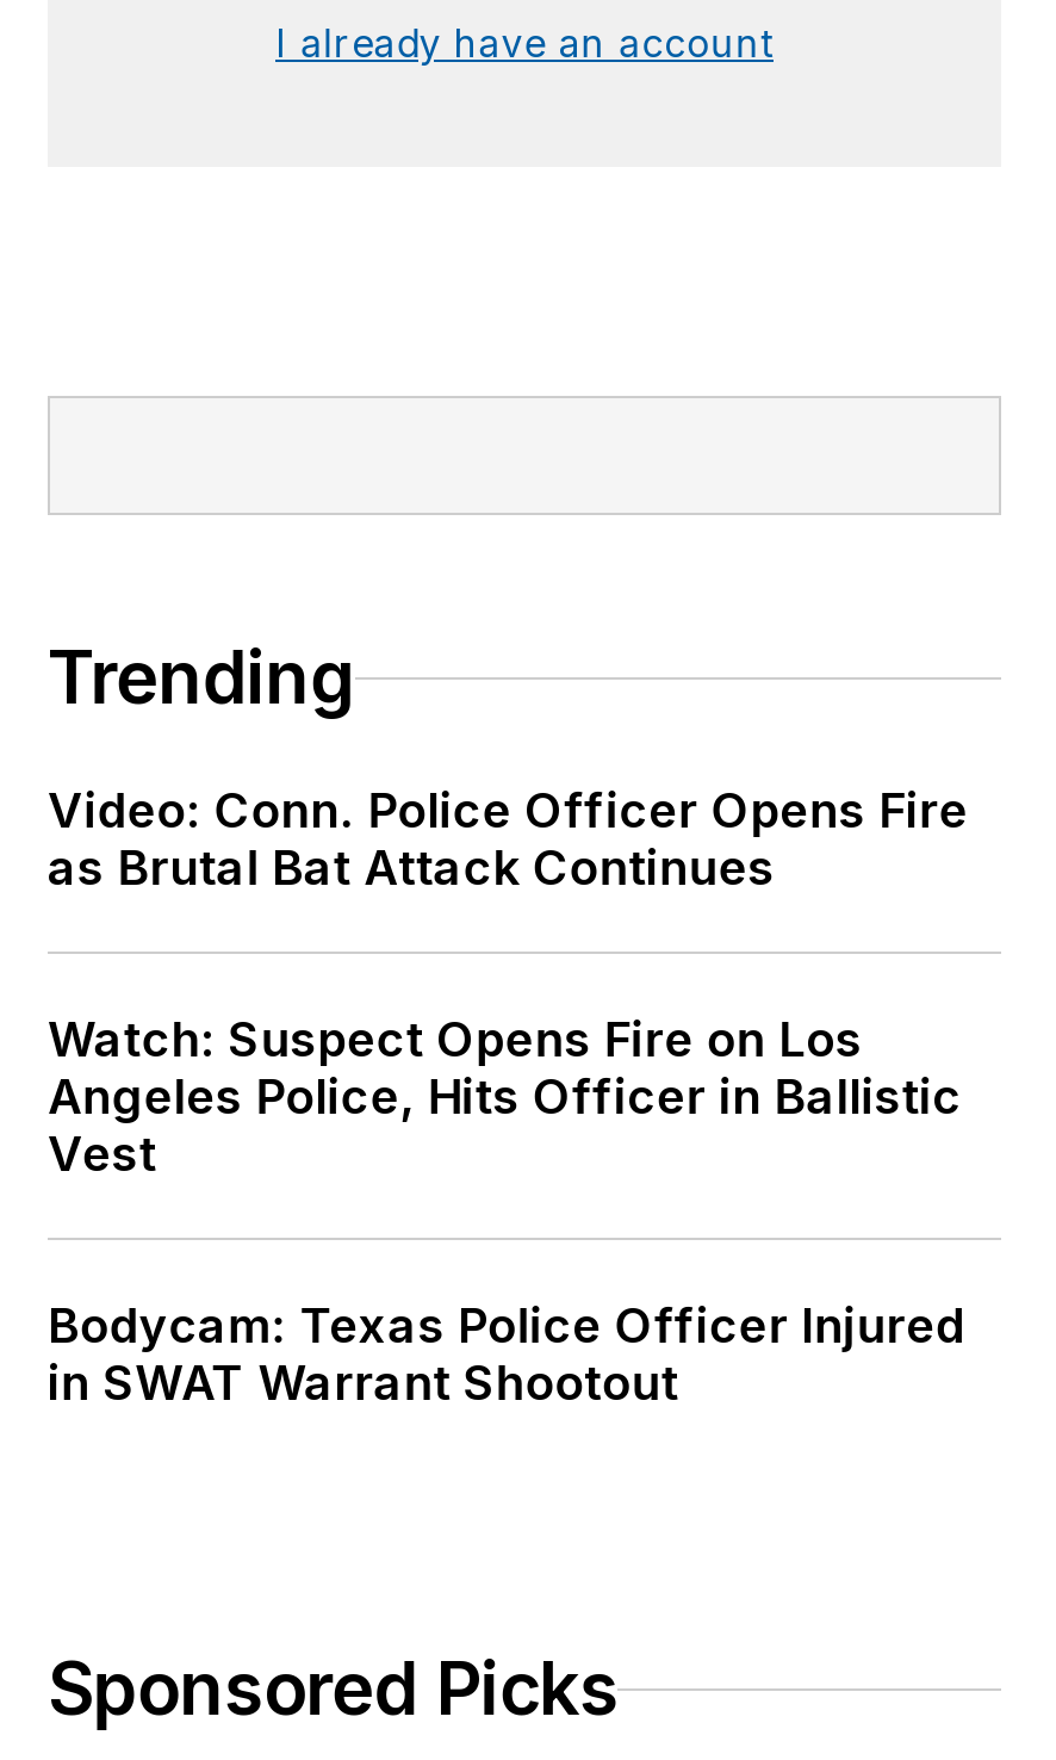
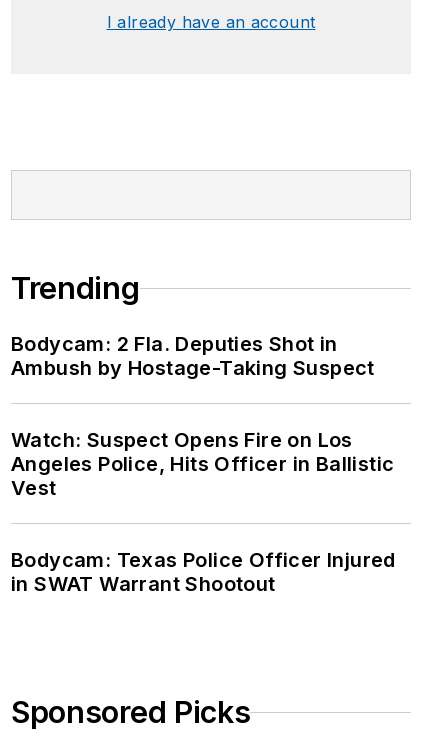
- Video: Conn. Police Officer Opens Fire
- as Brutal Bat Attack Continues
+ Bodycam: 2 Fla. Deputies Shot in
+ Ambush by Hostage-Taking Suspect
